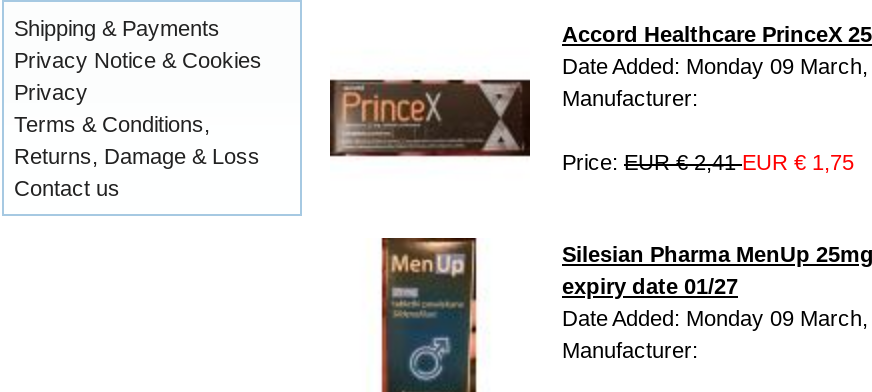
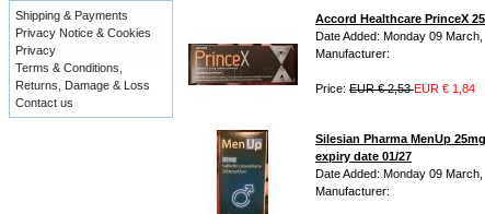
- Price: EUR € 2,41EUR € 1,75
+ Price: EUR € 2,53EUR € 1,84
